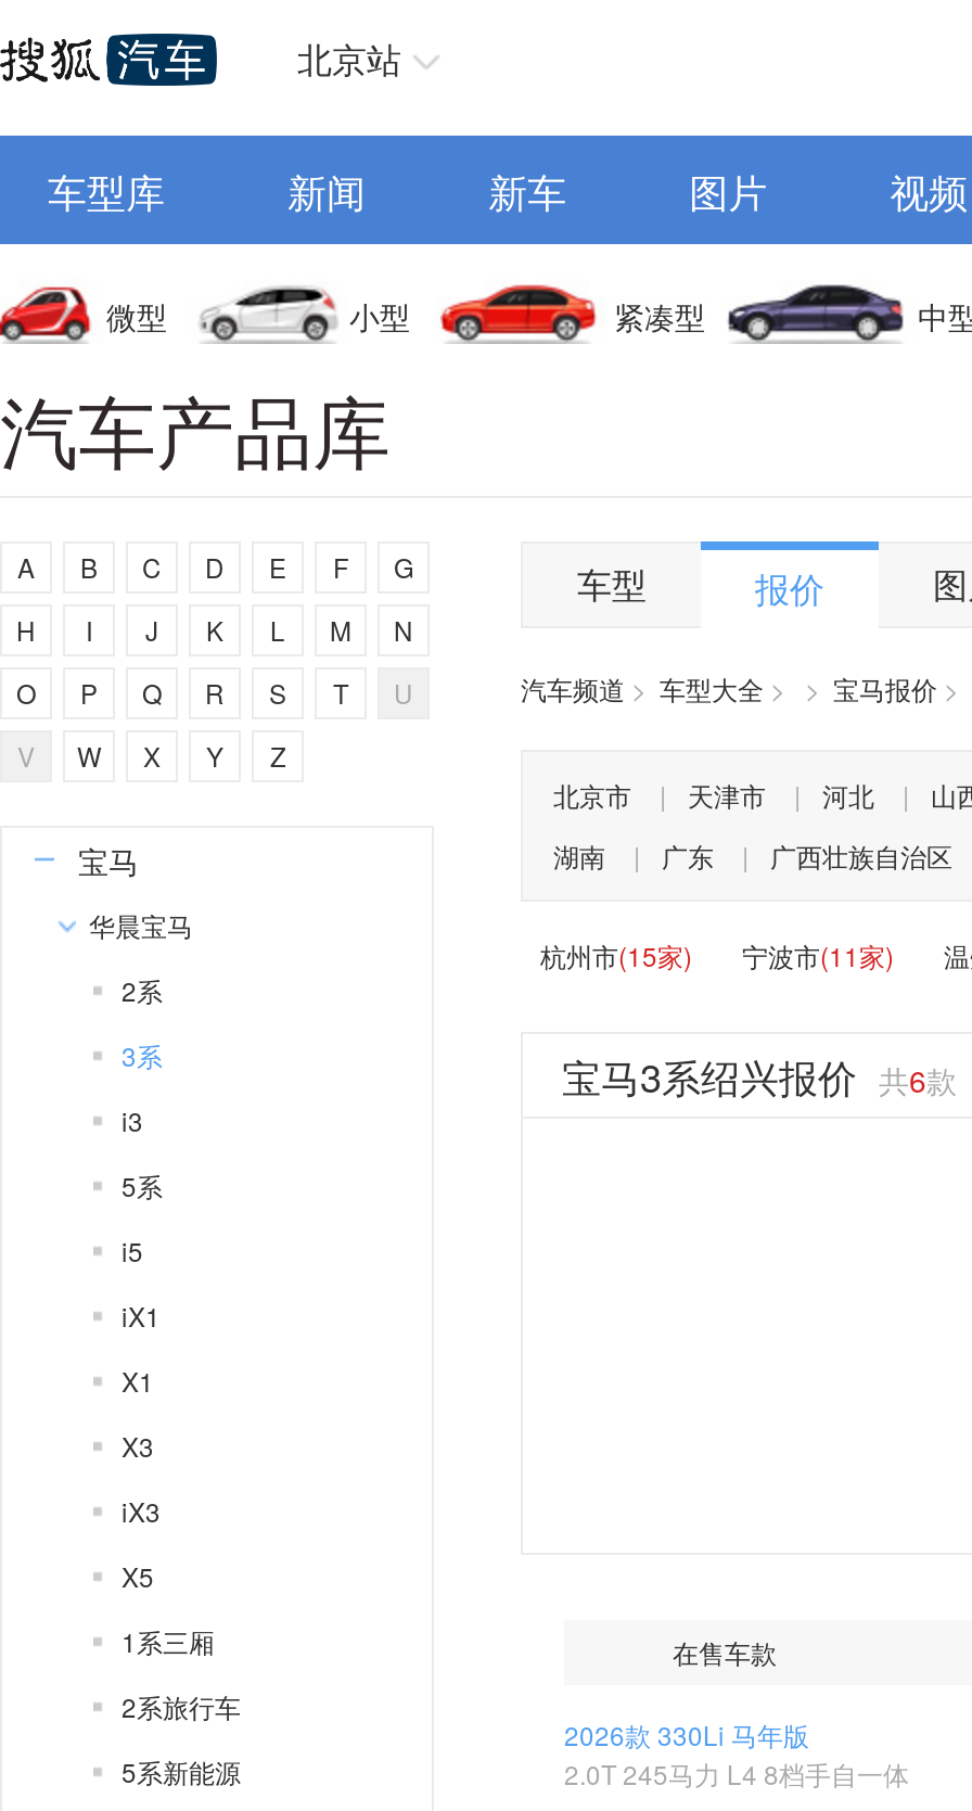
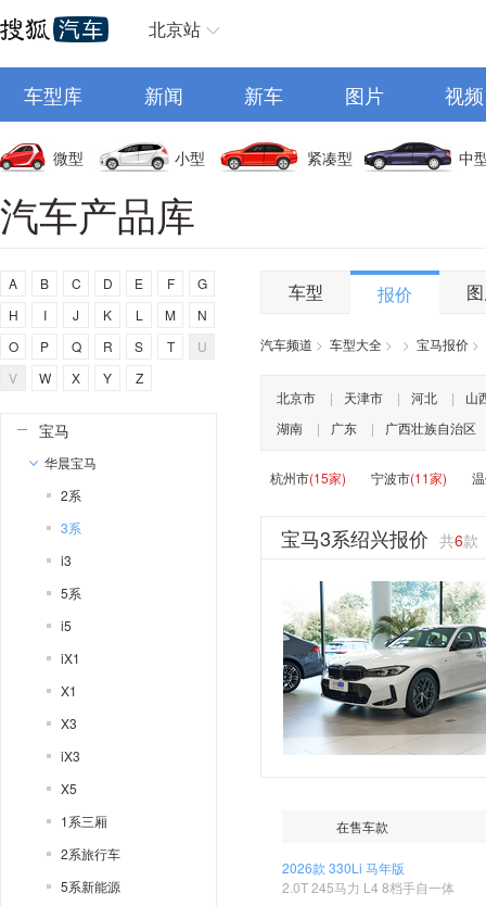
+ [image]
